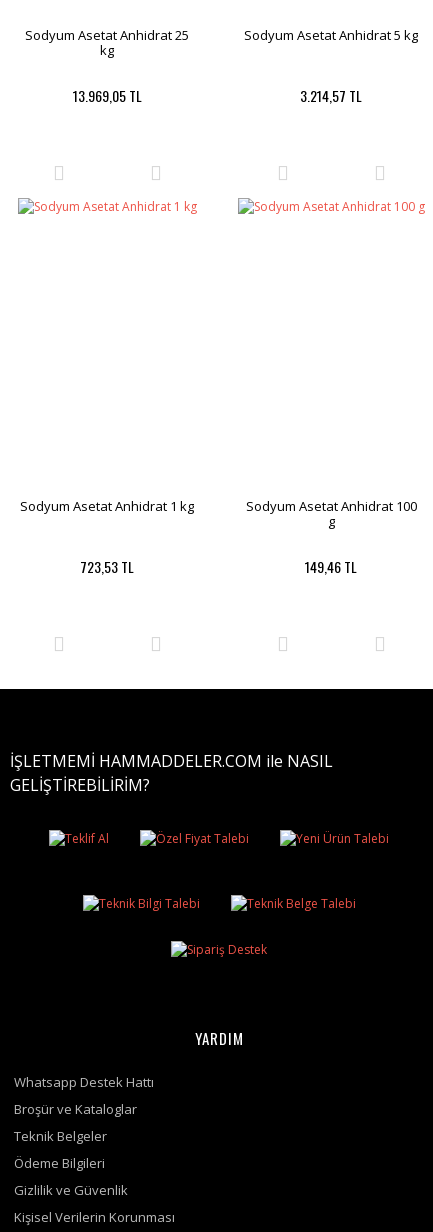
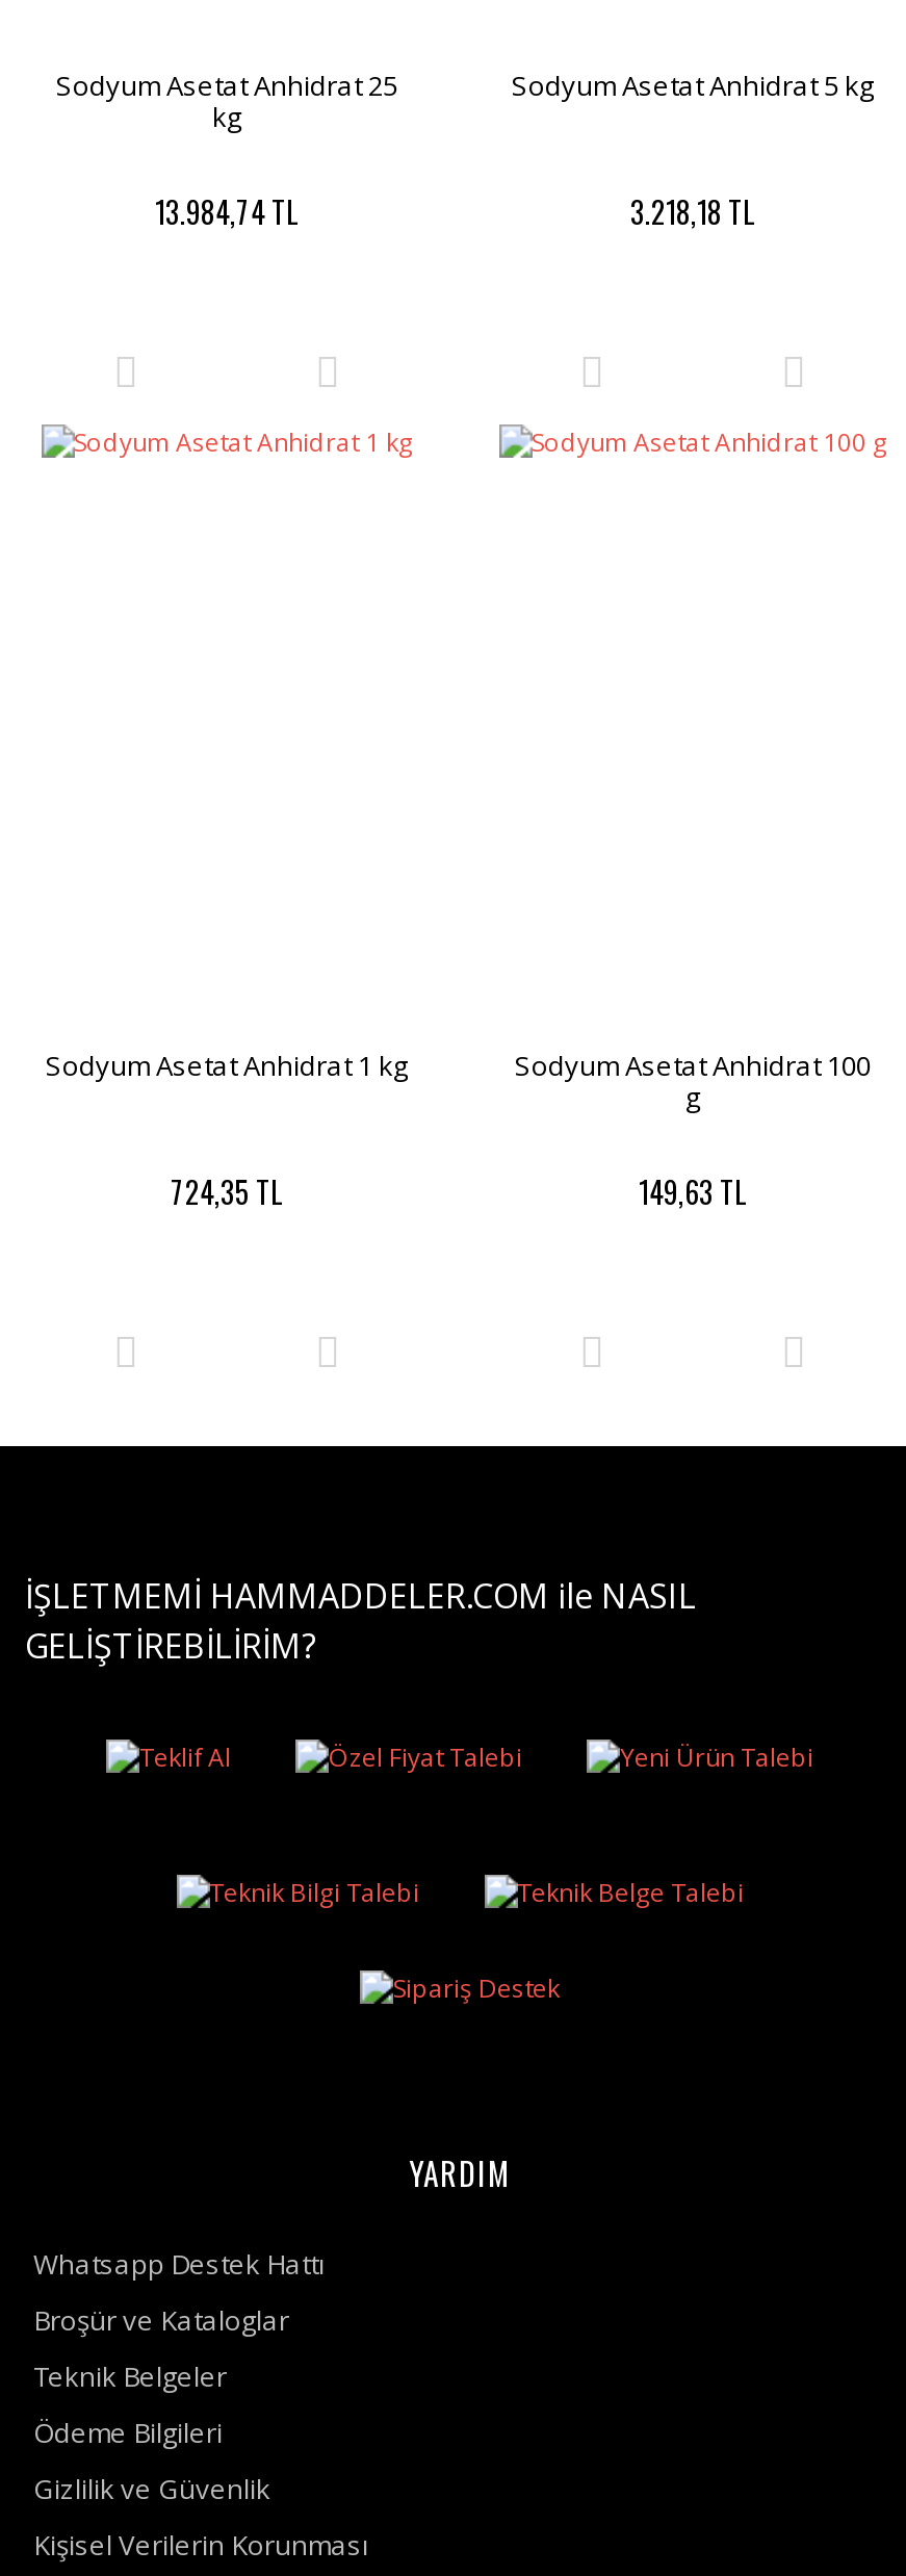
- 13.969,05 TL
+ 13.984,74 TL

- 3.214,57 TL
+ 3.218,18 TL

- 723,53 TL
+ 724,35 TL

- 149,46 TL
+ 149,63 TL
